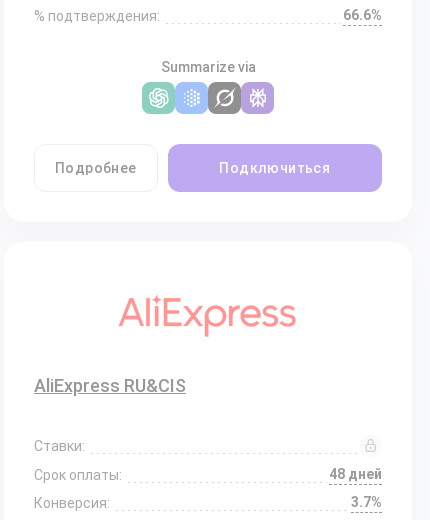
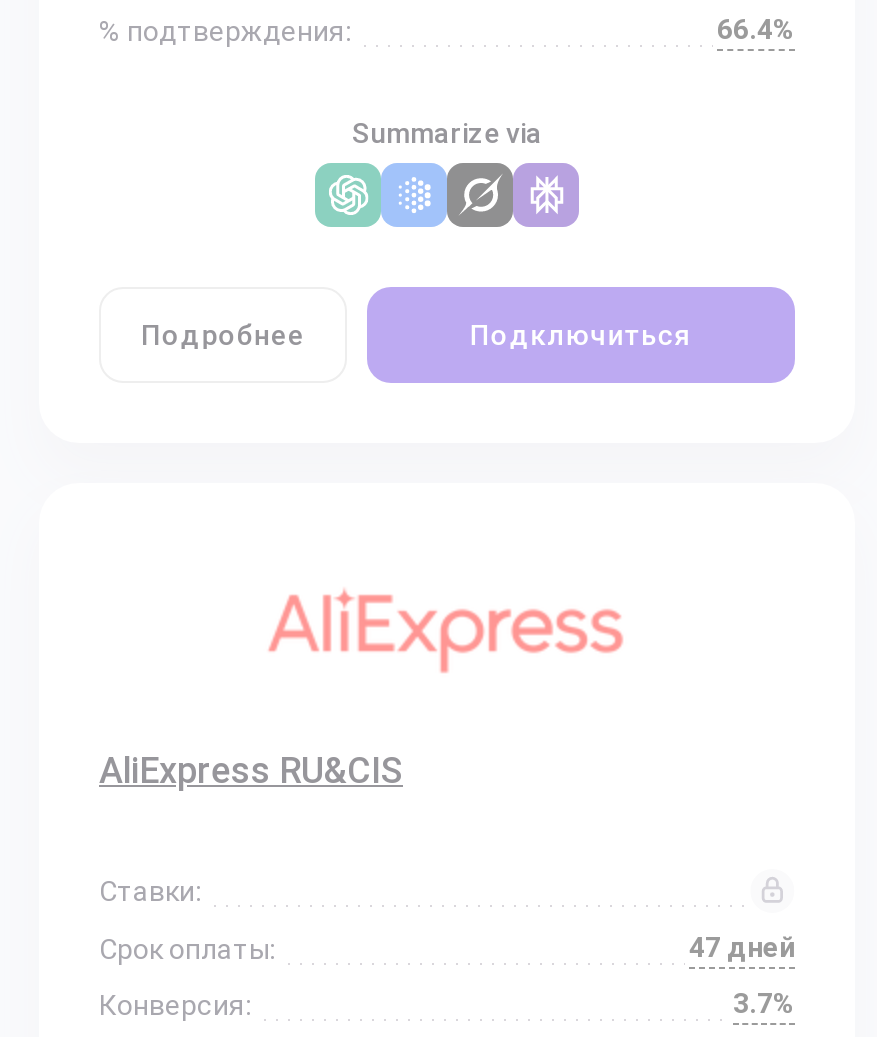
- 66.6%
+ 66.4%

- 48 дней
+ 47 дней
